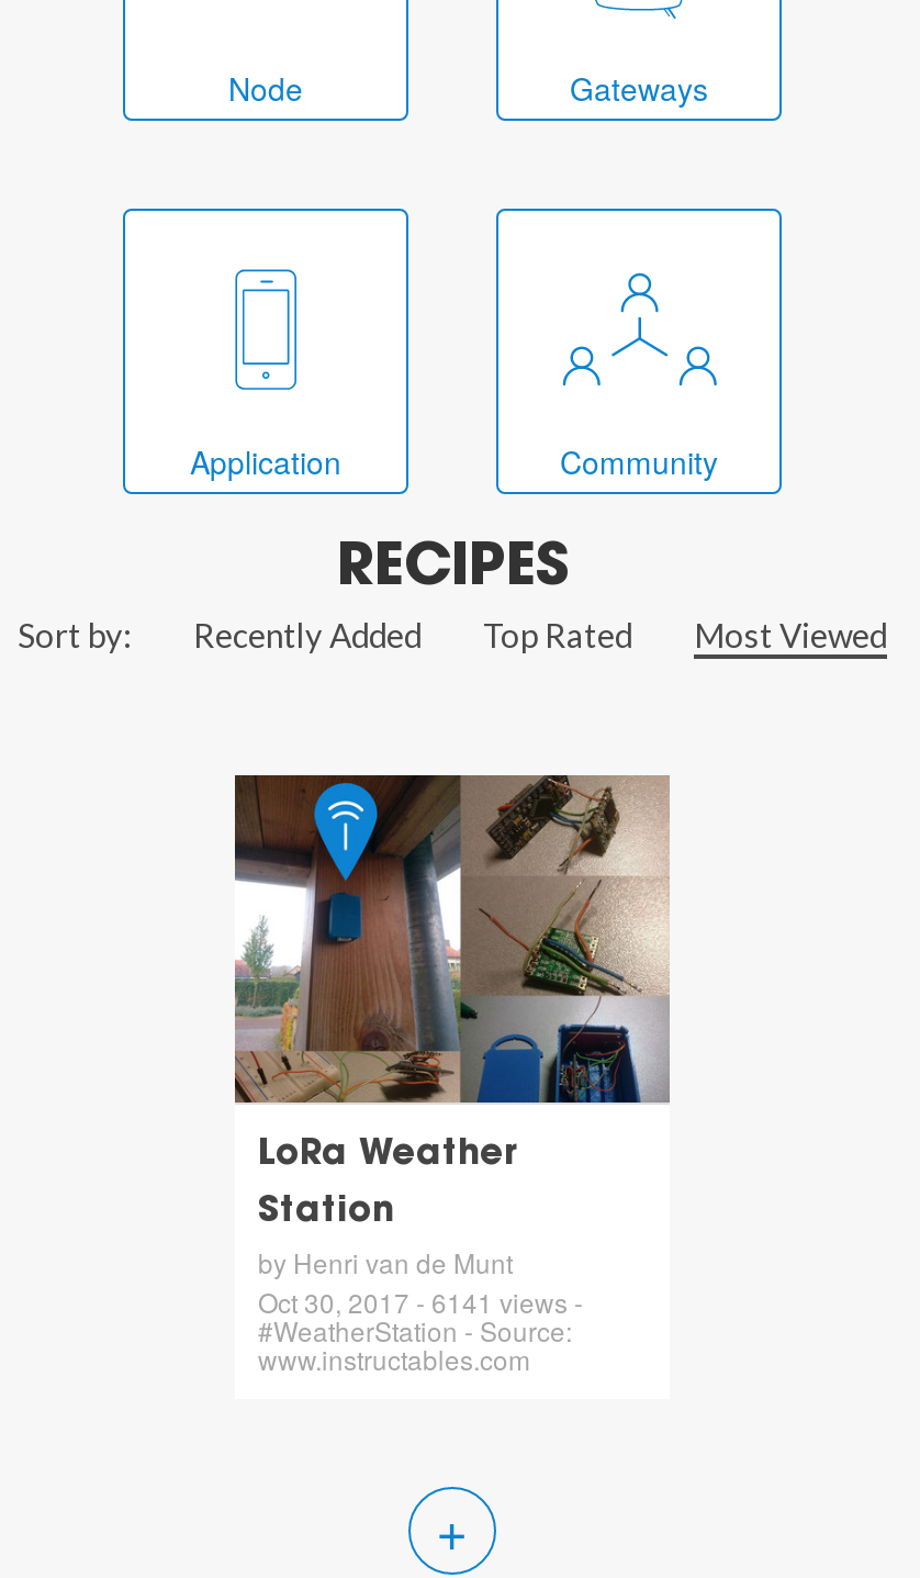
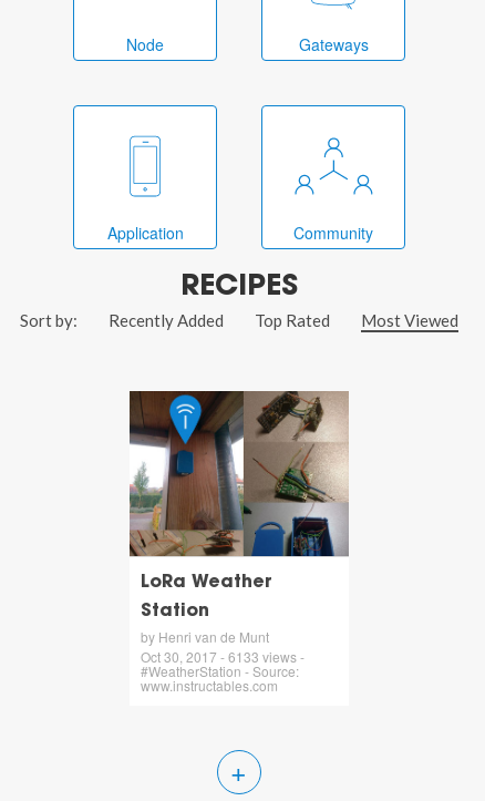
- Oct 30, 2017 - 6141 views -
+ Oct 30, 2017 - 6133 views -
